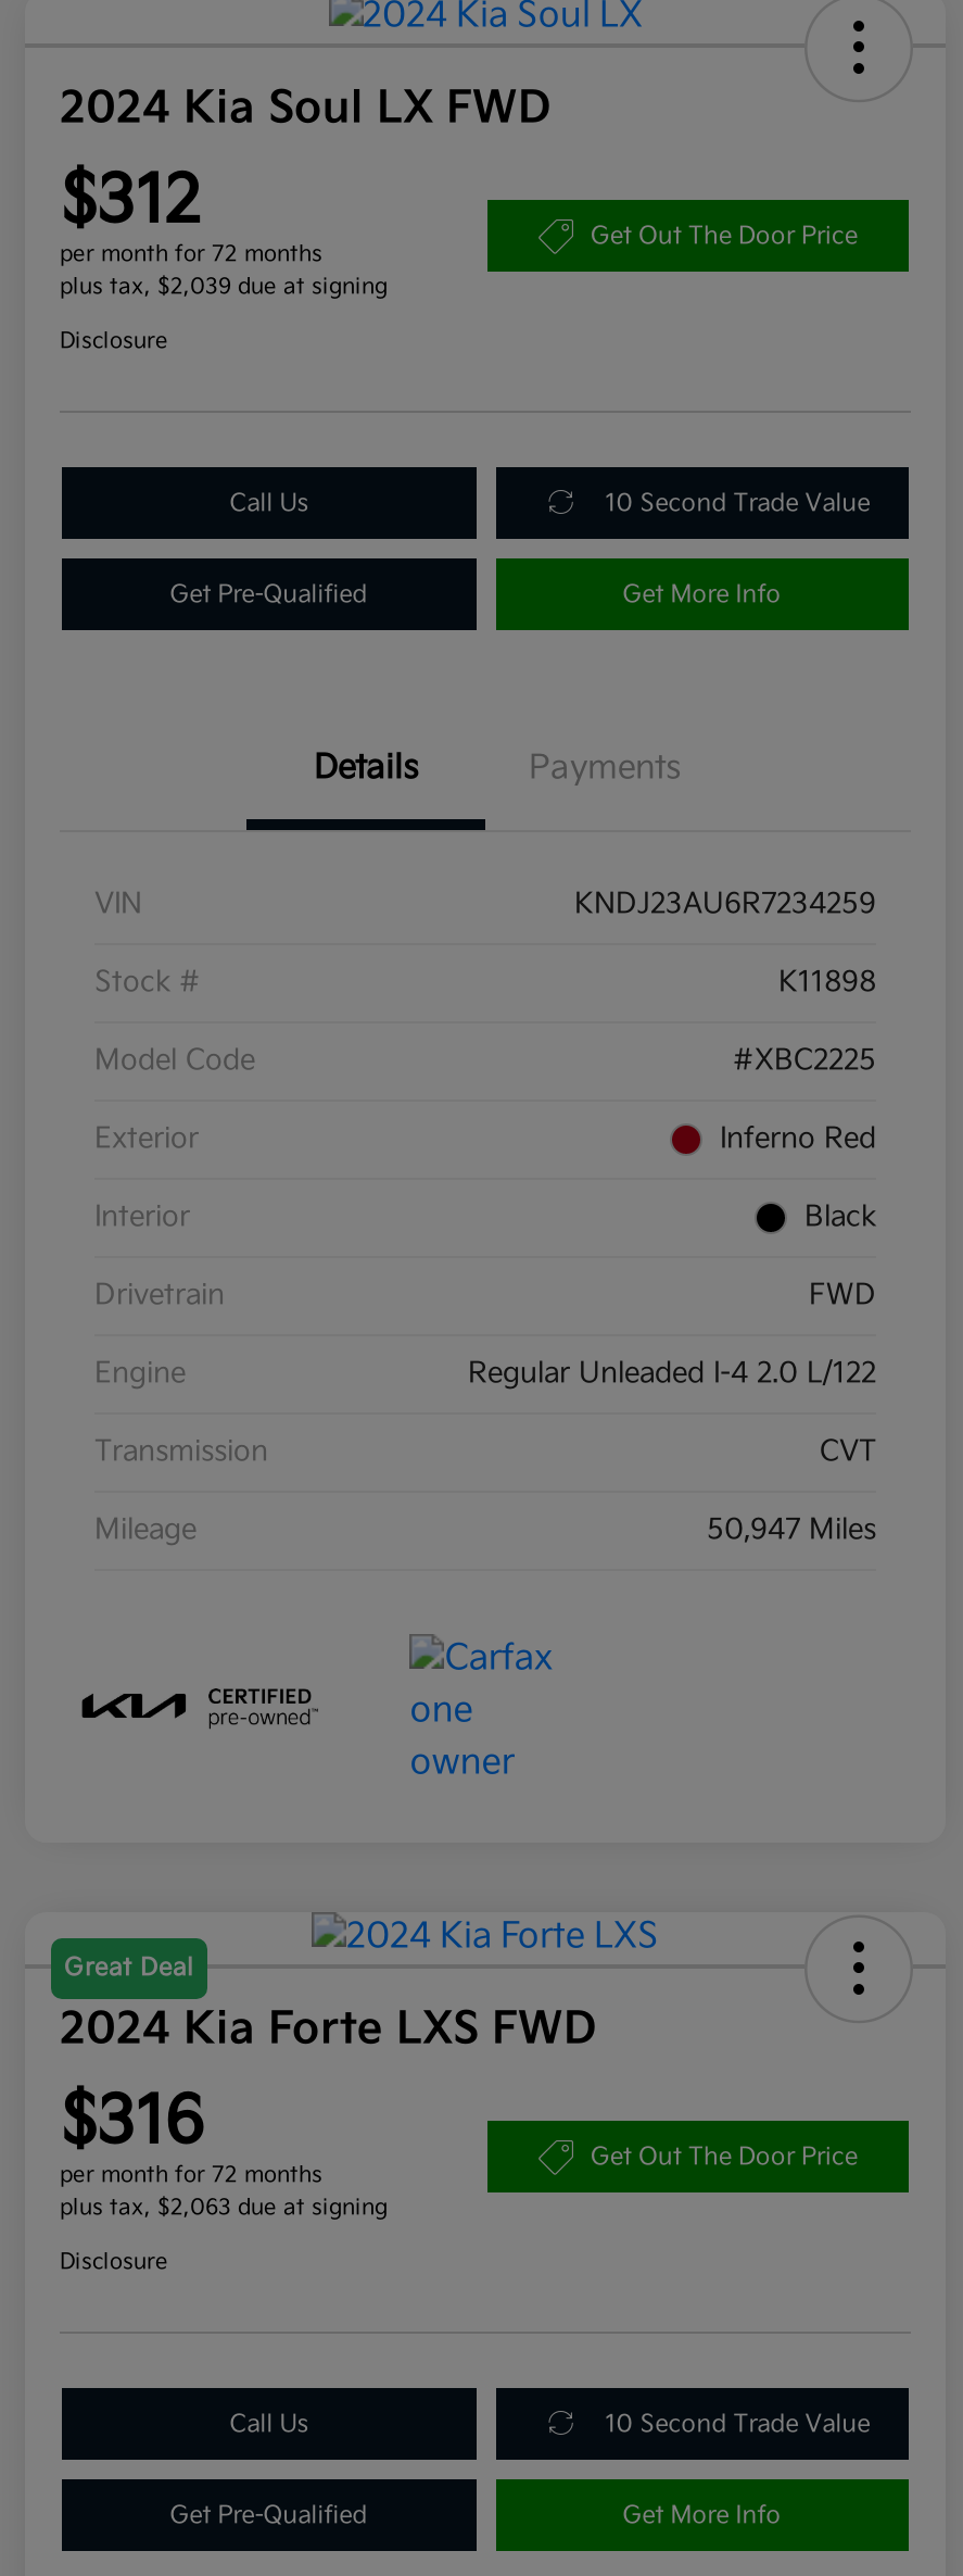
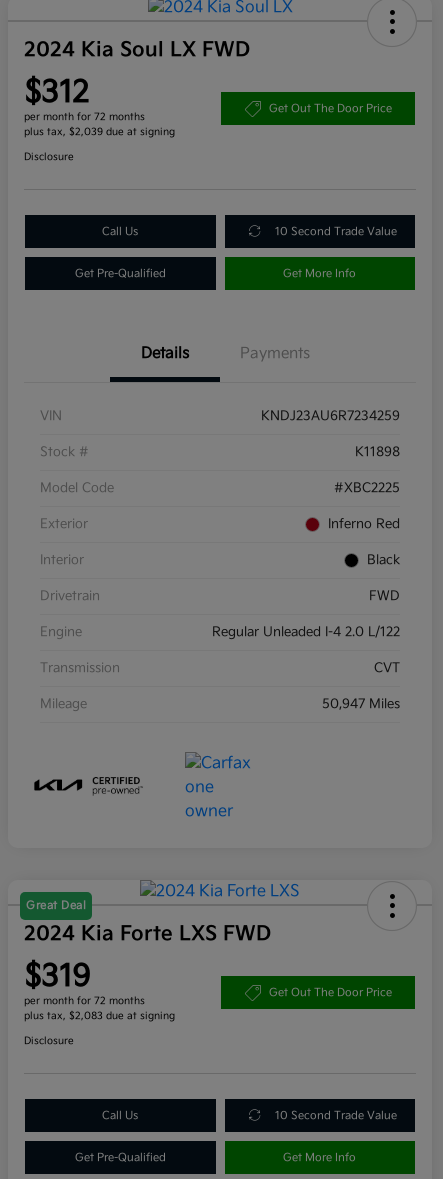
- $316
+ $319

- plus tax, $2,063 due at signing
+ plus tax, $2,083 due at signing
